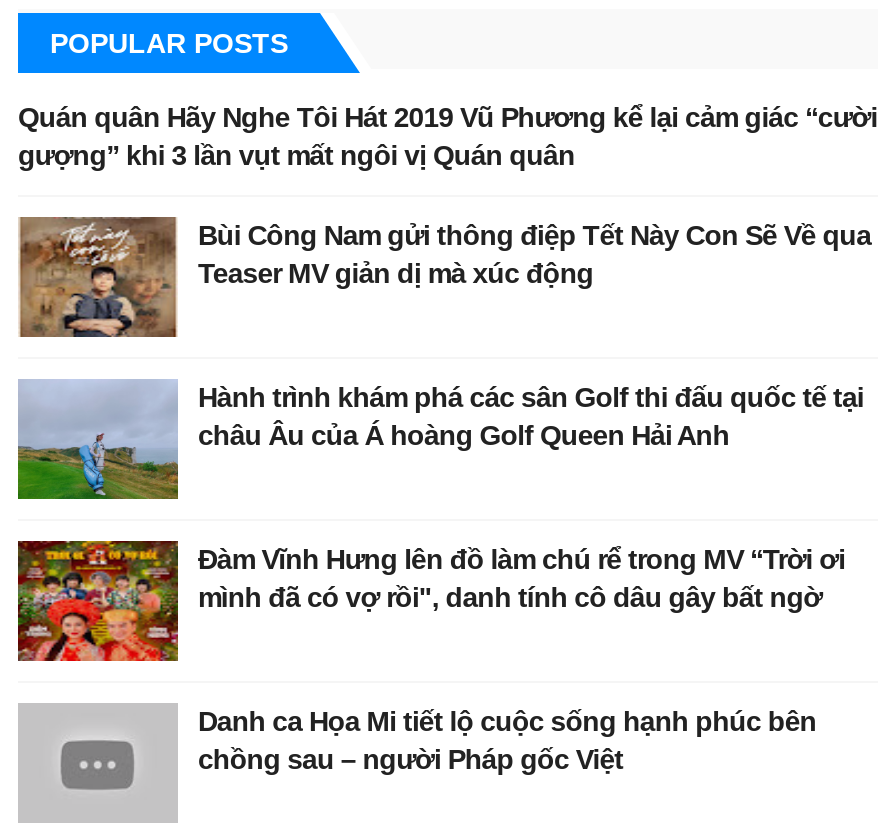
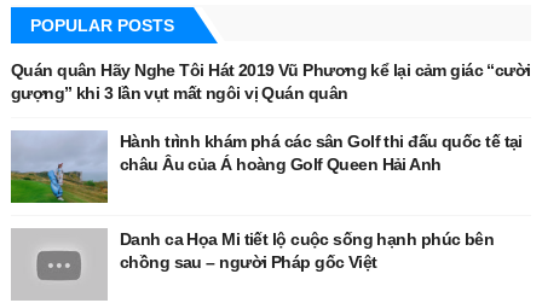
- [image]
- Bùi Công Nam gửi thông điệp Tết Này Con Sẽ Về qua
- Teaser MV giản dị mà xúc động

- [image]
- Đàm Vĩnh Hưng lên đồ làm chú rể trong MV “Trời ơi
- mình đã có vợ rồi", danh tính cô dâu gây bất ngờ
